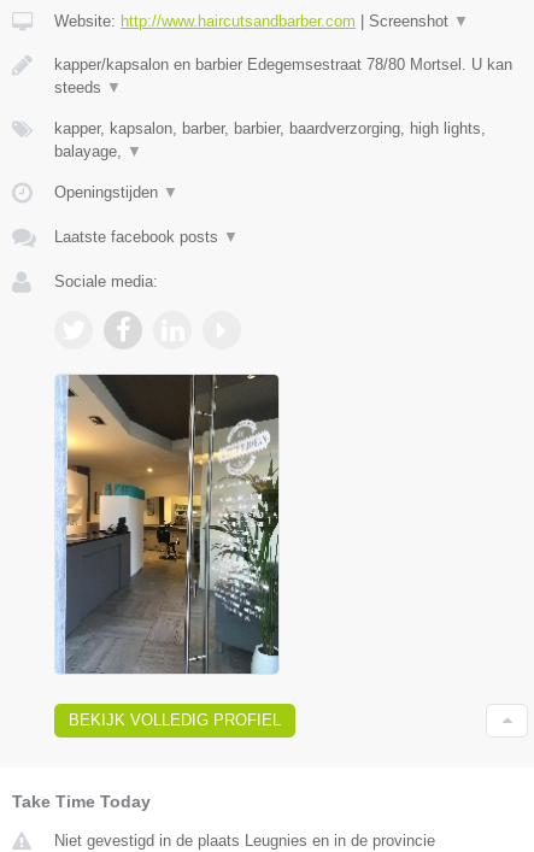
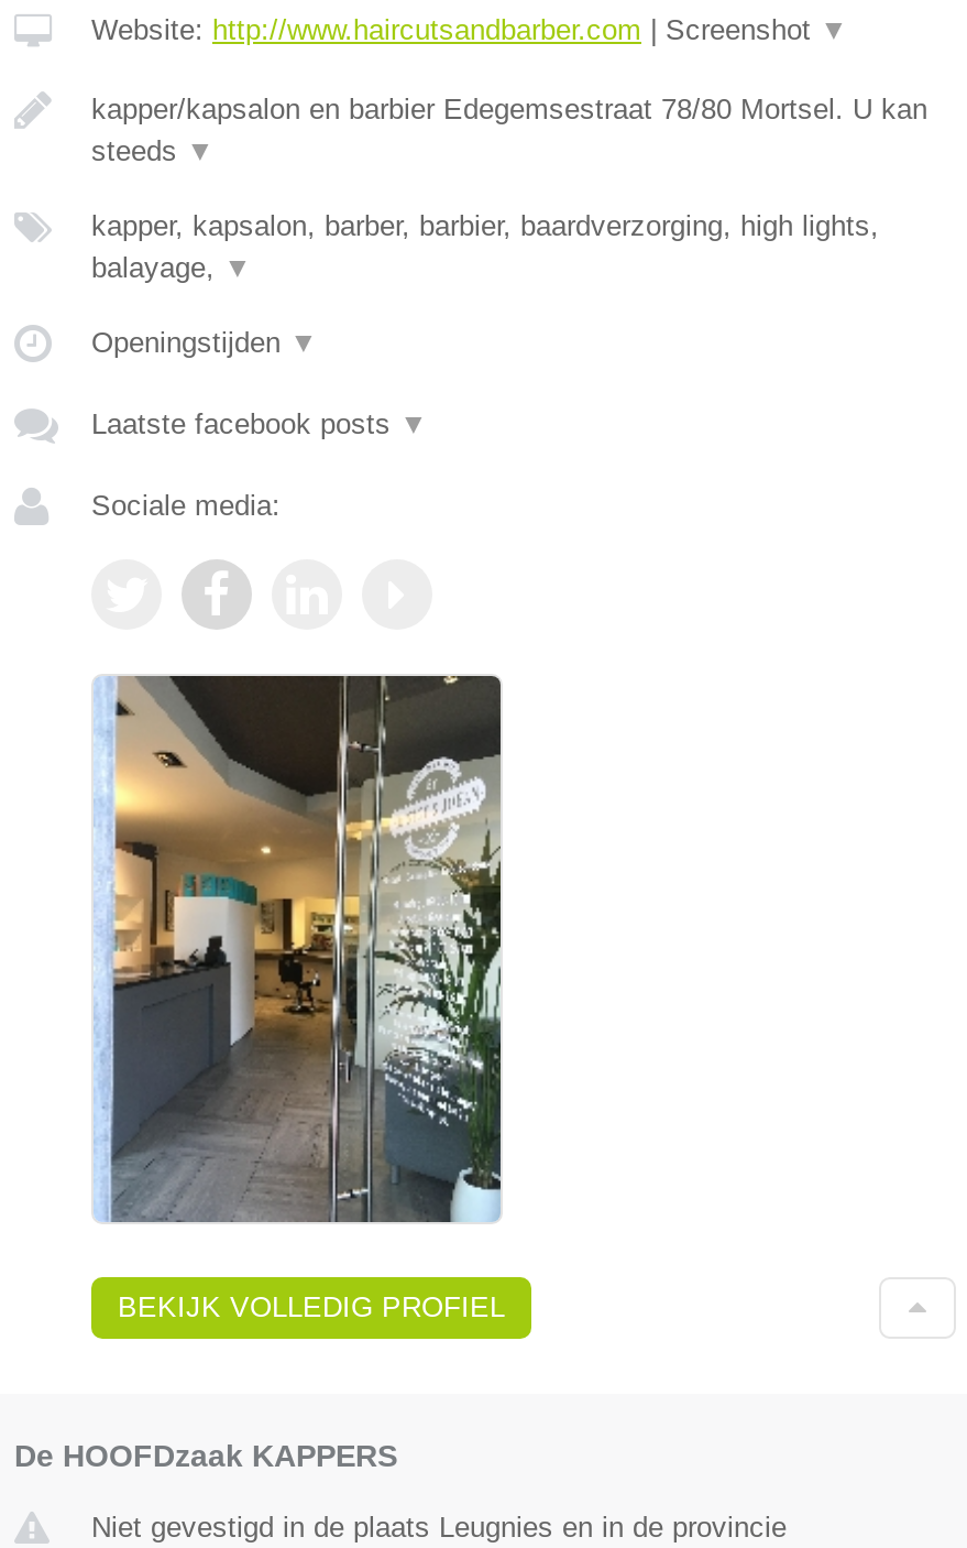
- Take Time Today
+ De HOOFDzaak KAPPERS
